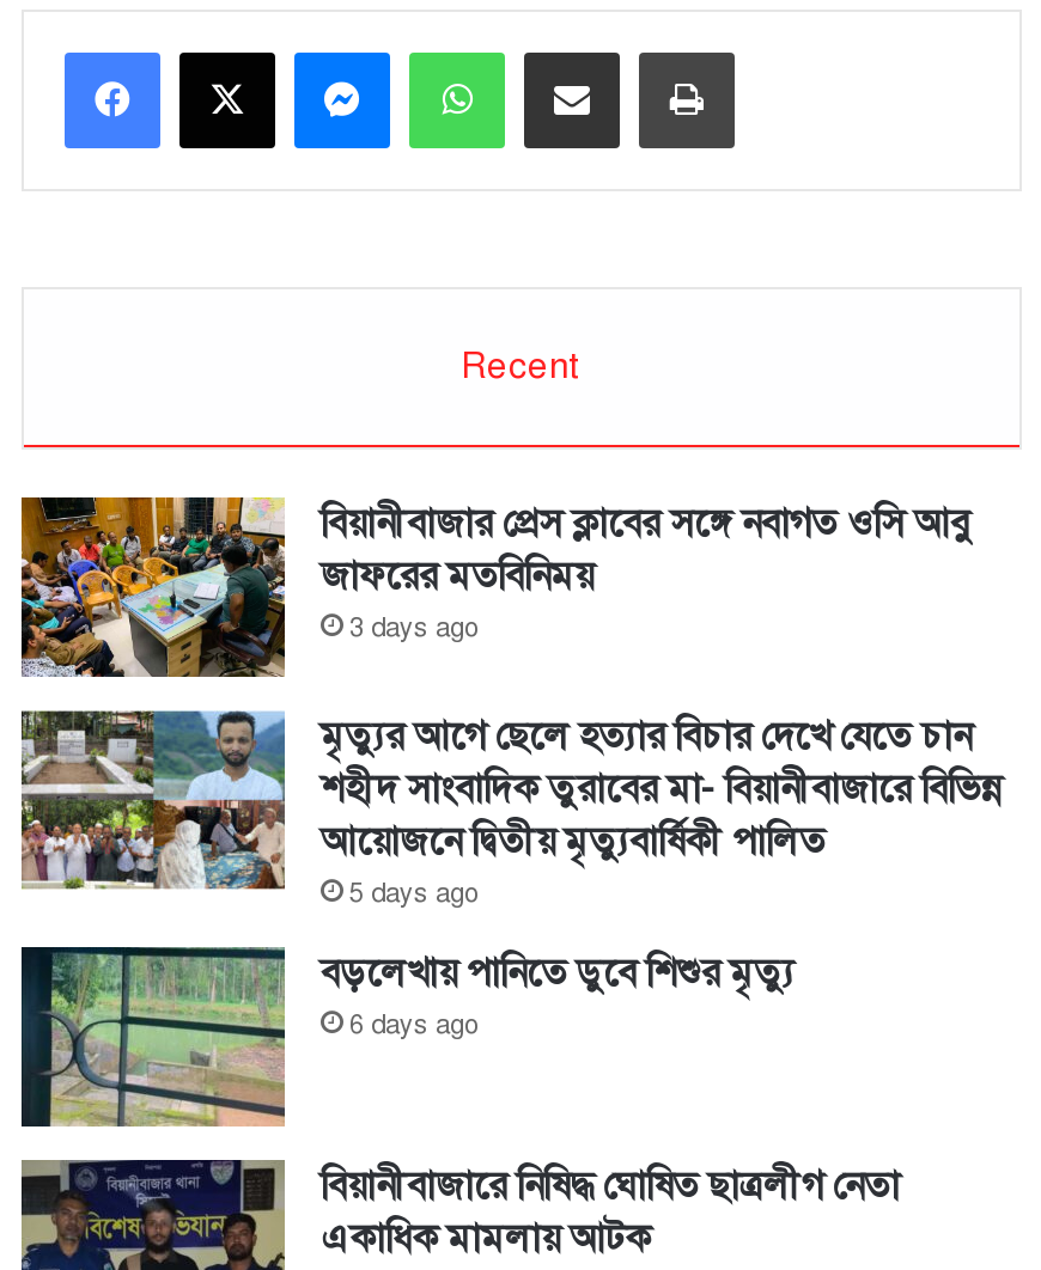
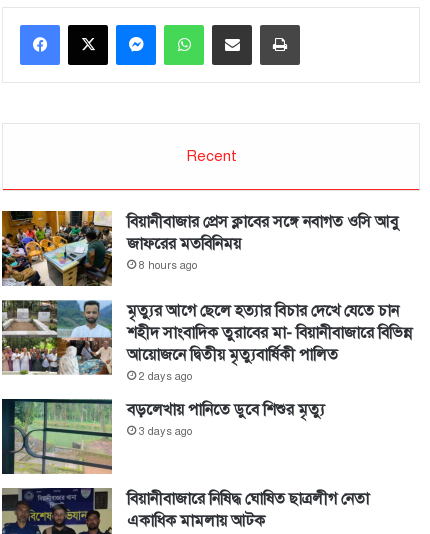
- 3 days ago
+ 8 hours ago

- 5 days ago
+ 2 days ago

- 6 days ago
+ 3 days ago
